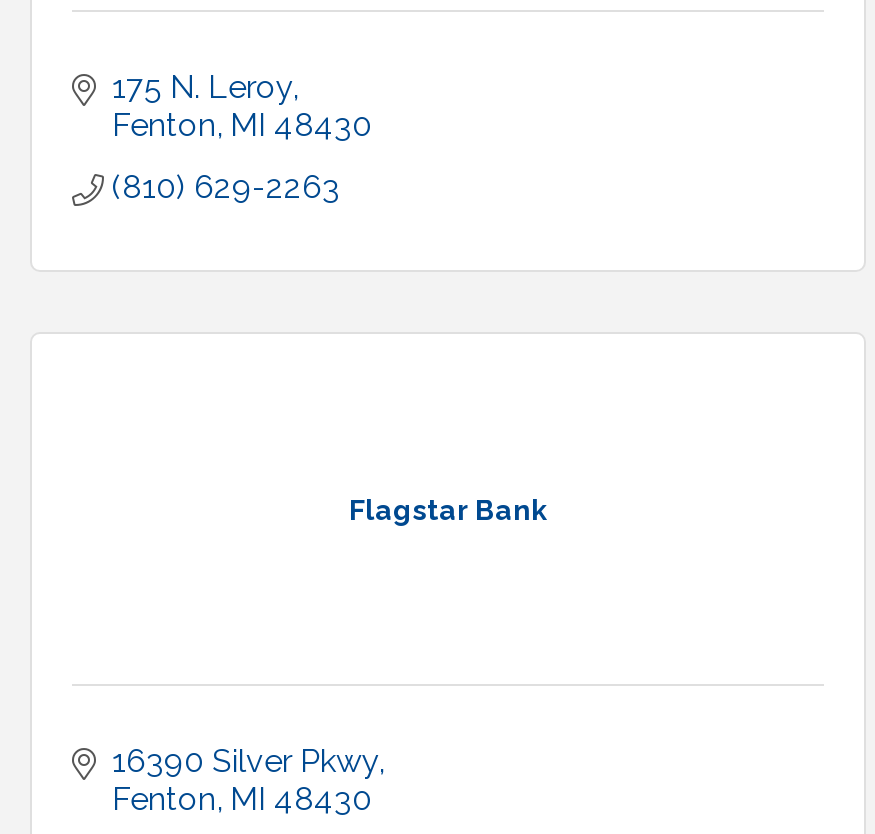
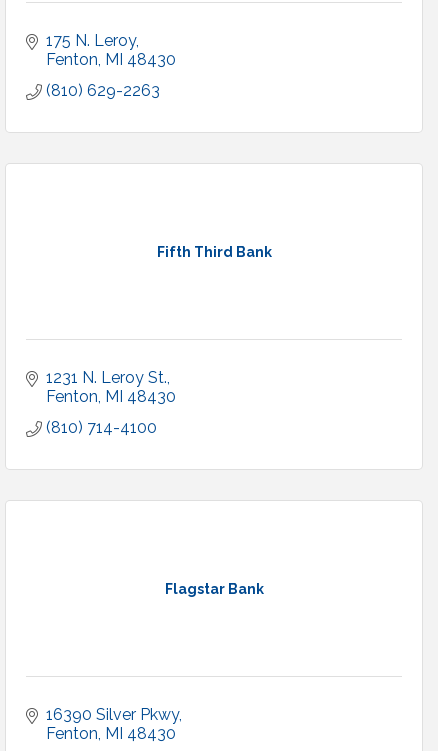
+ 1231 N. Leroy St.
+ Fenton MI 48430
+ (810) 714-4100

+ Fifth Third Bank
